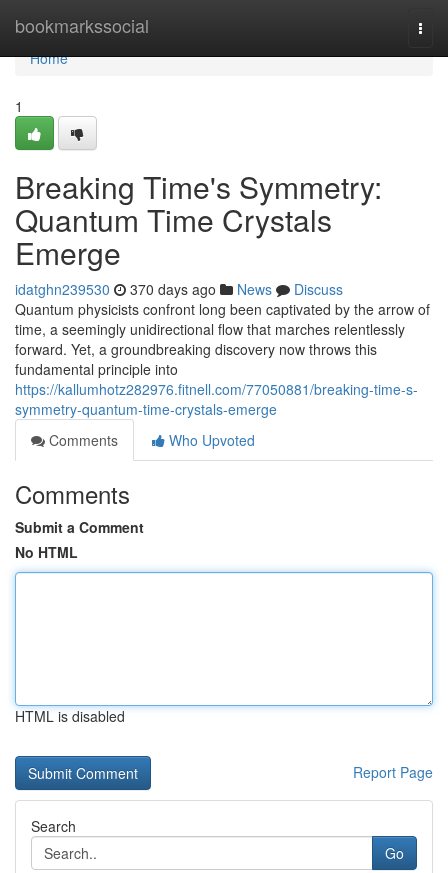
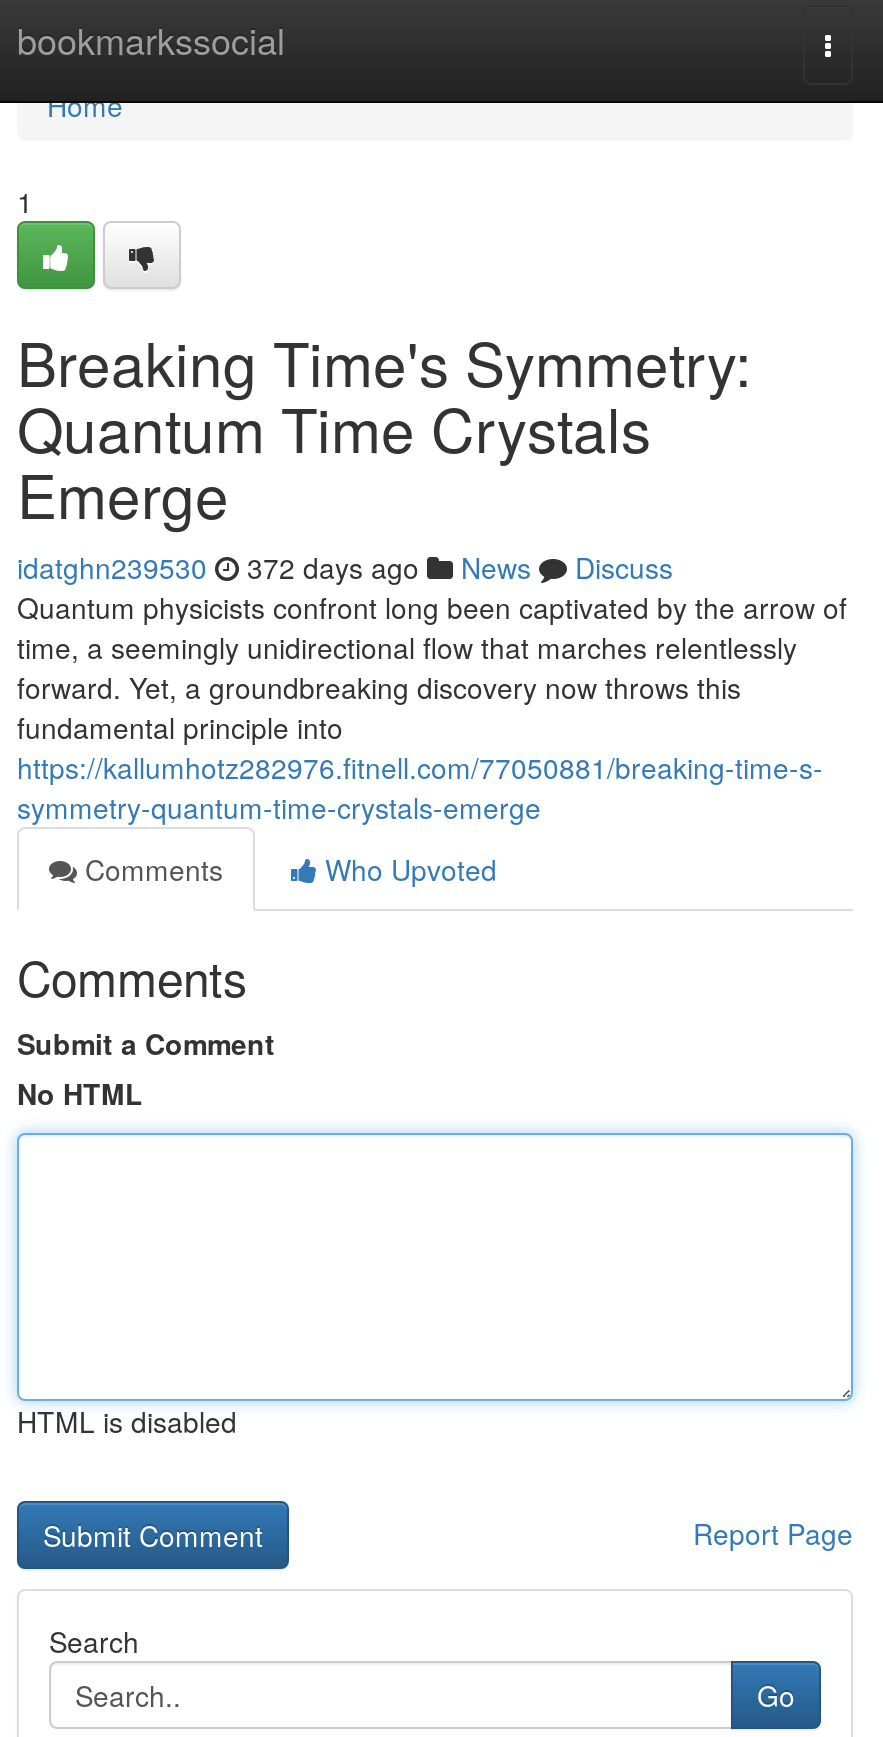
- idatghn239530 370 days ago News Discuss
+ idatghn239530 372 days ago News Discuss
